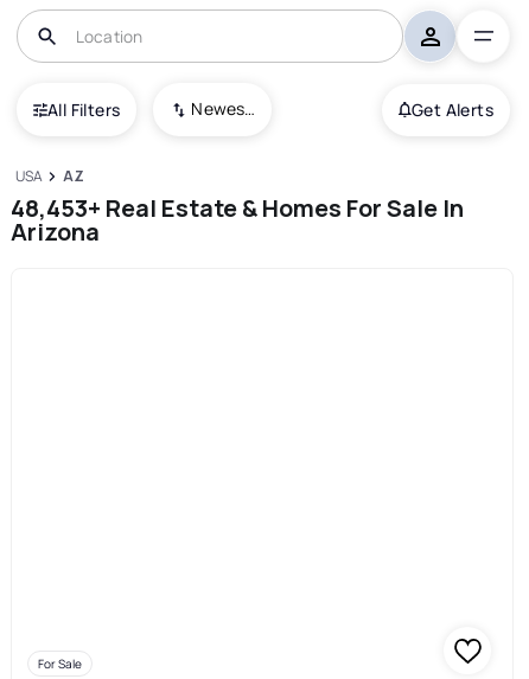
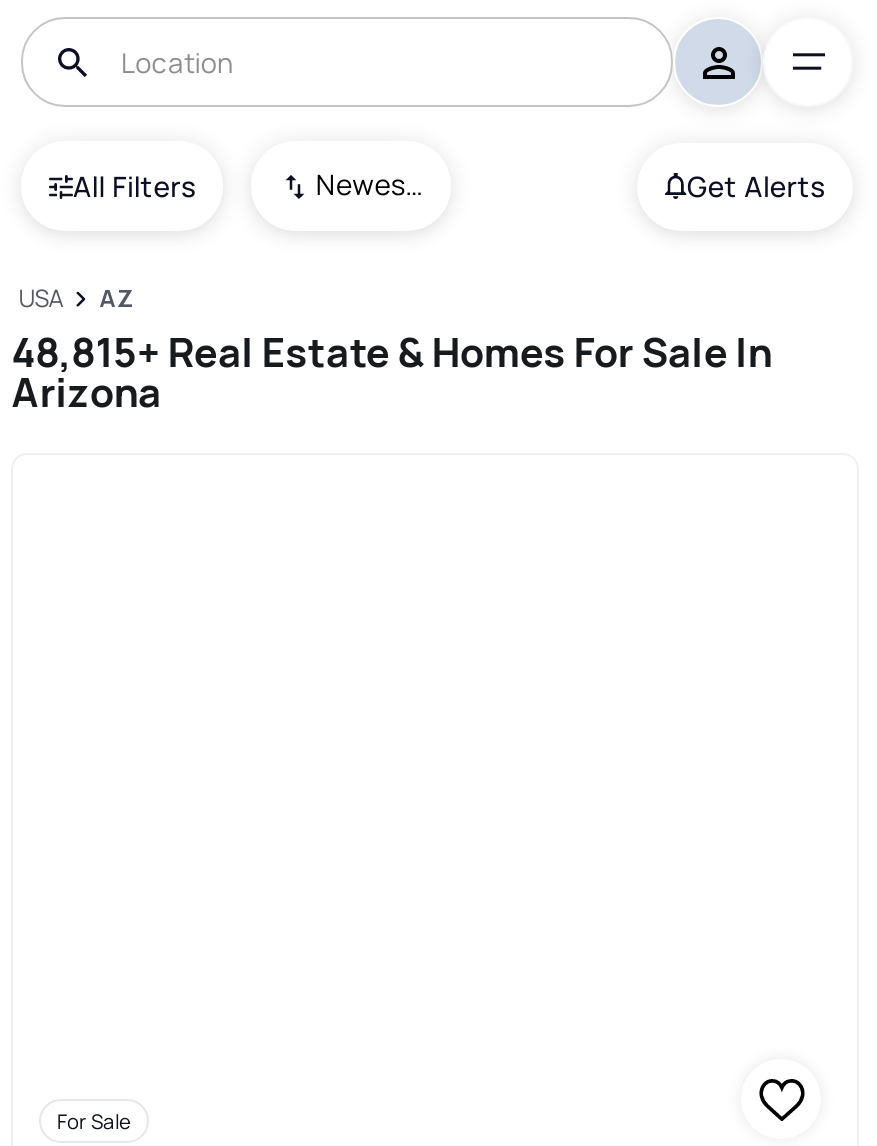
- 48,453+ Real Estate & Homes For Sale In
+ 48,815+ Real Estate & Homes For Sale In
